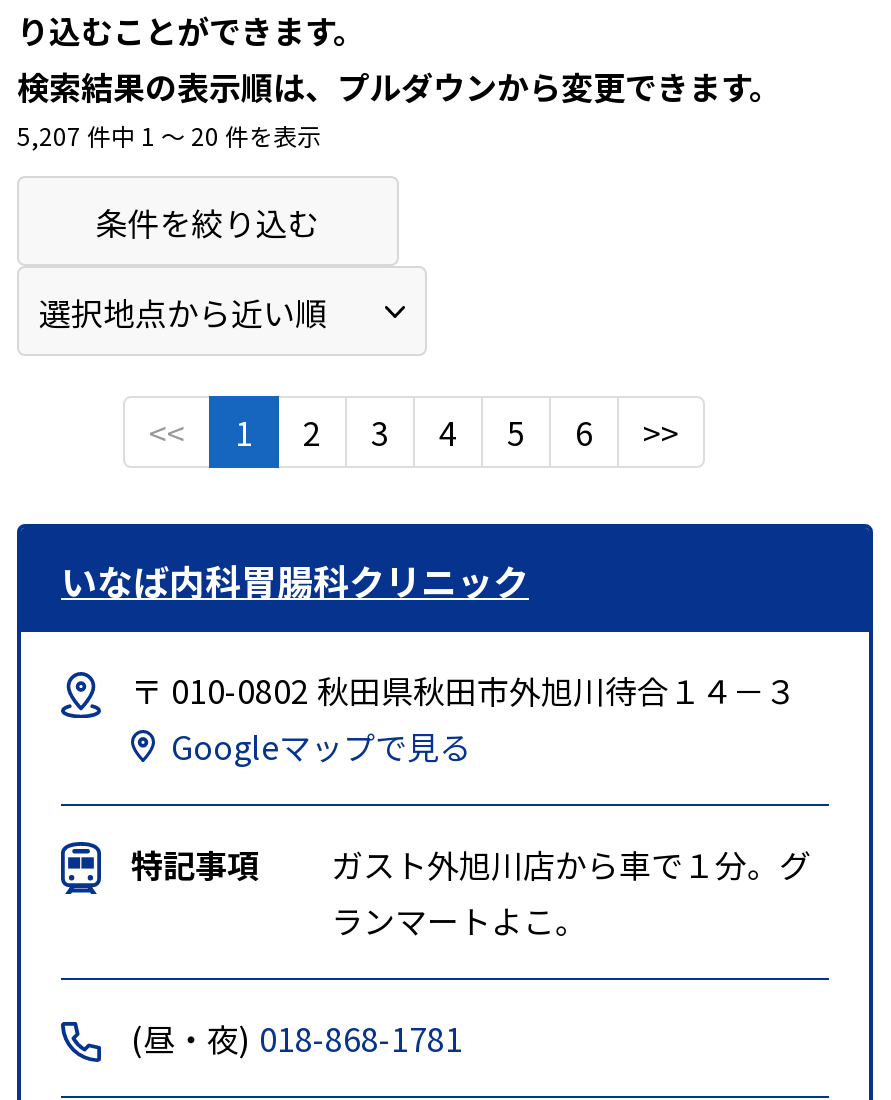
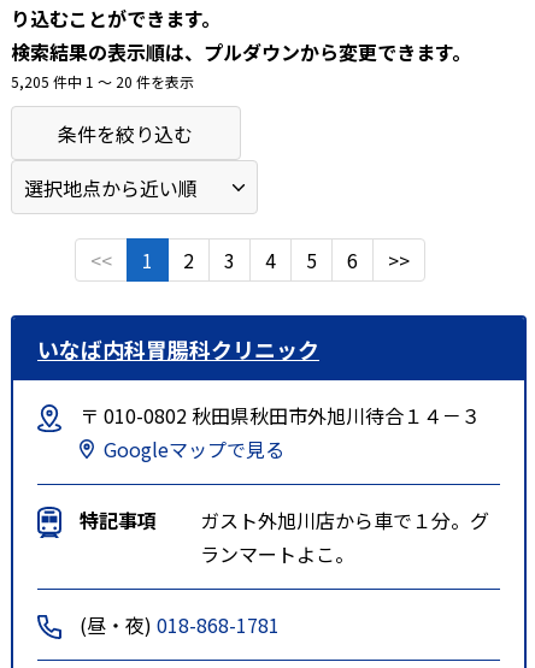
- 5,207 件中 1 〜 20 件を表示
+ 5,205 件中 1 〜 20 件を表示
